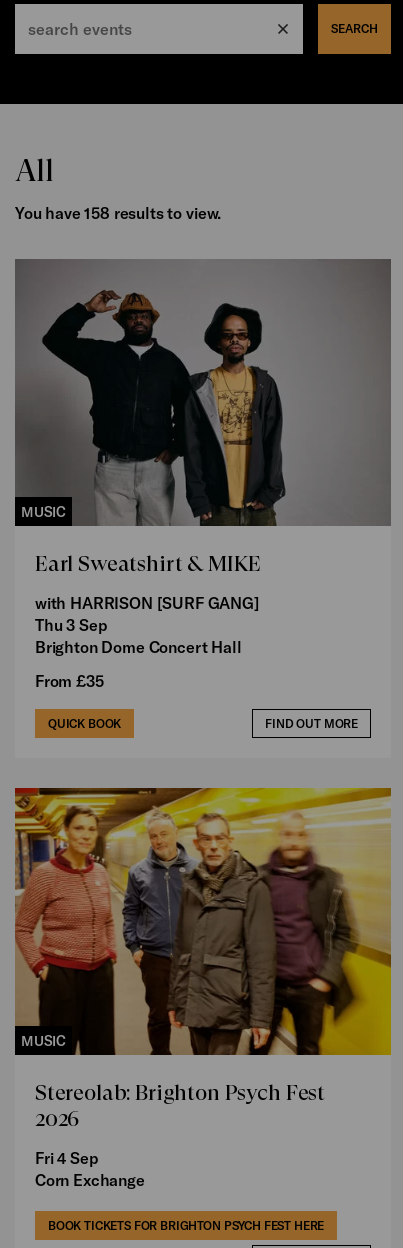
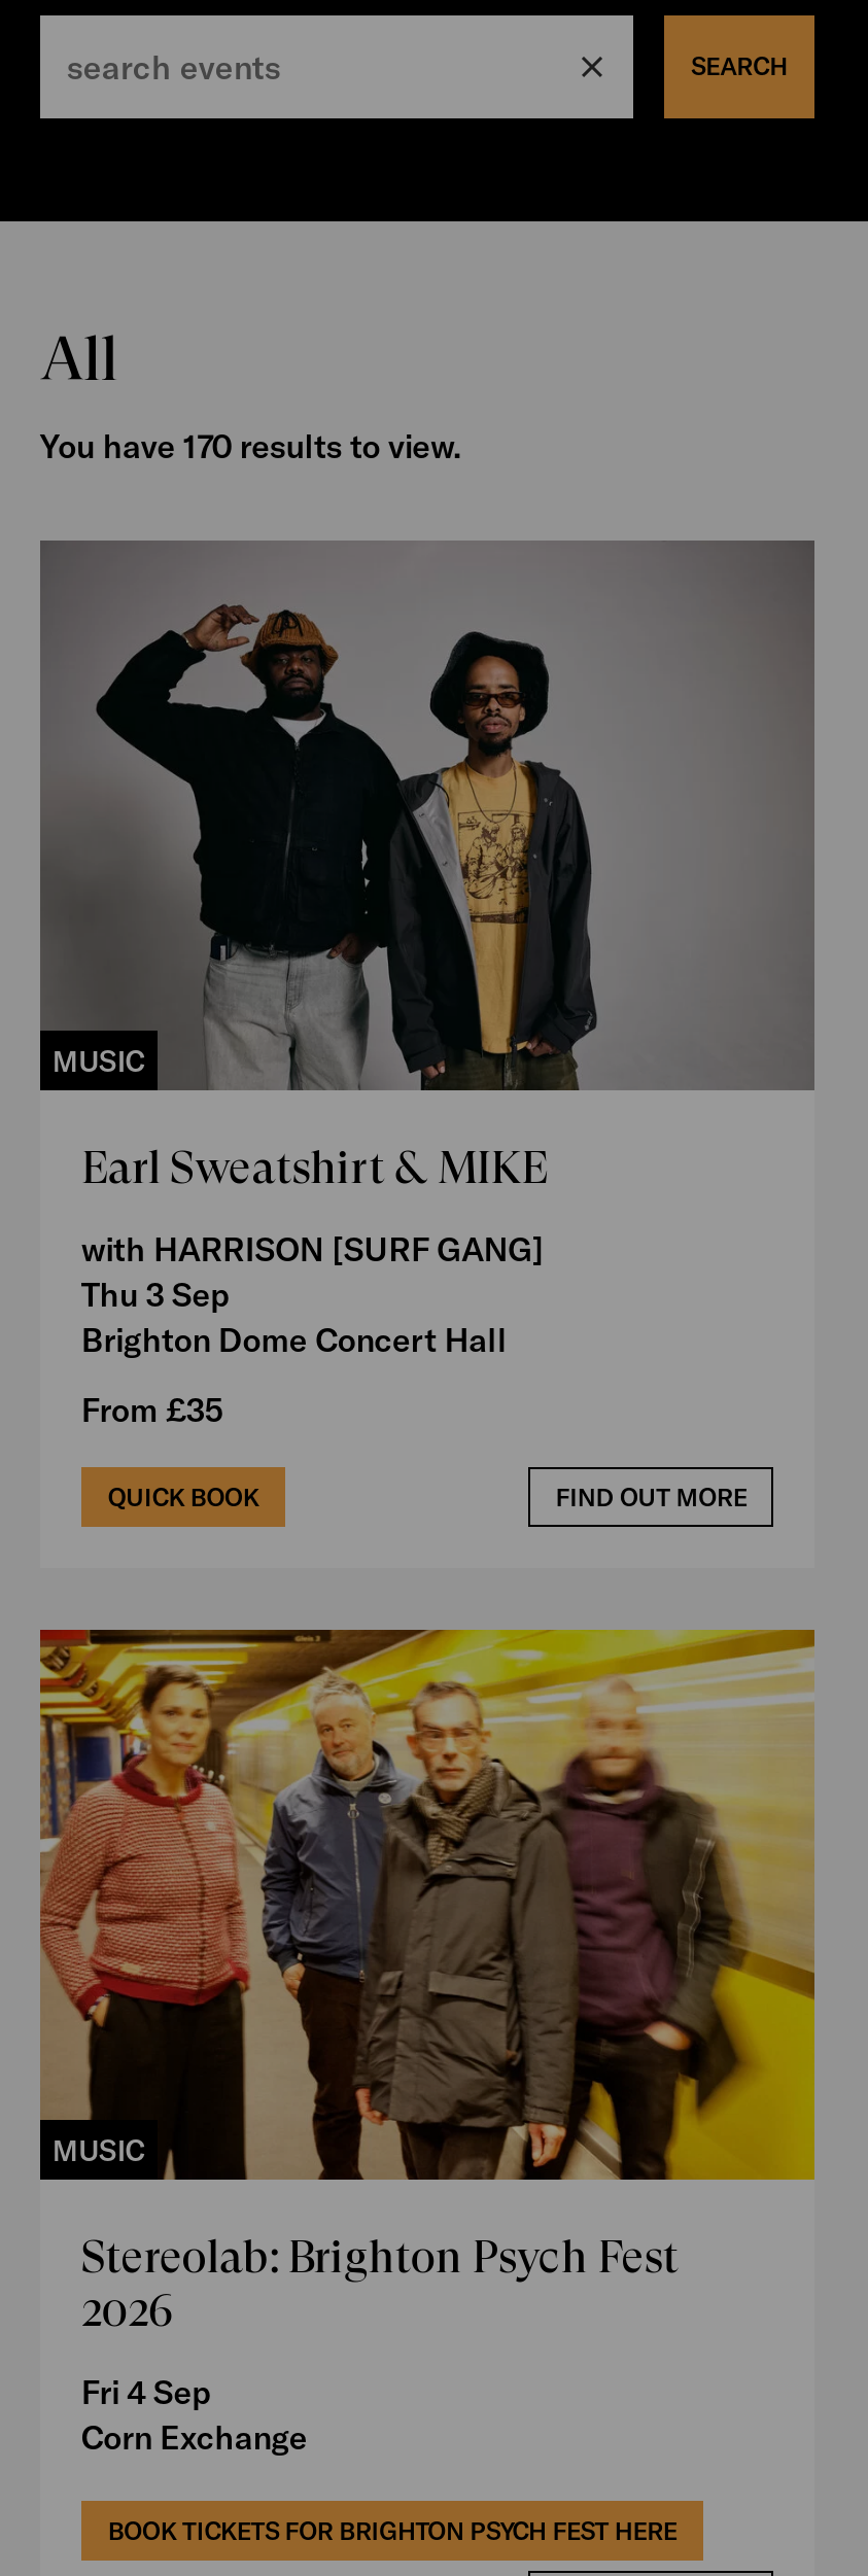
- You have 158 results to view.
+ You have 170 results to view.
